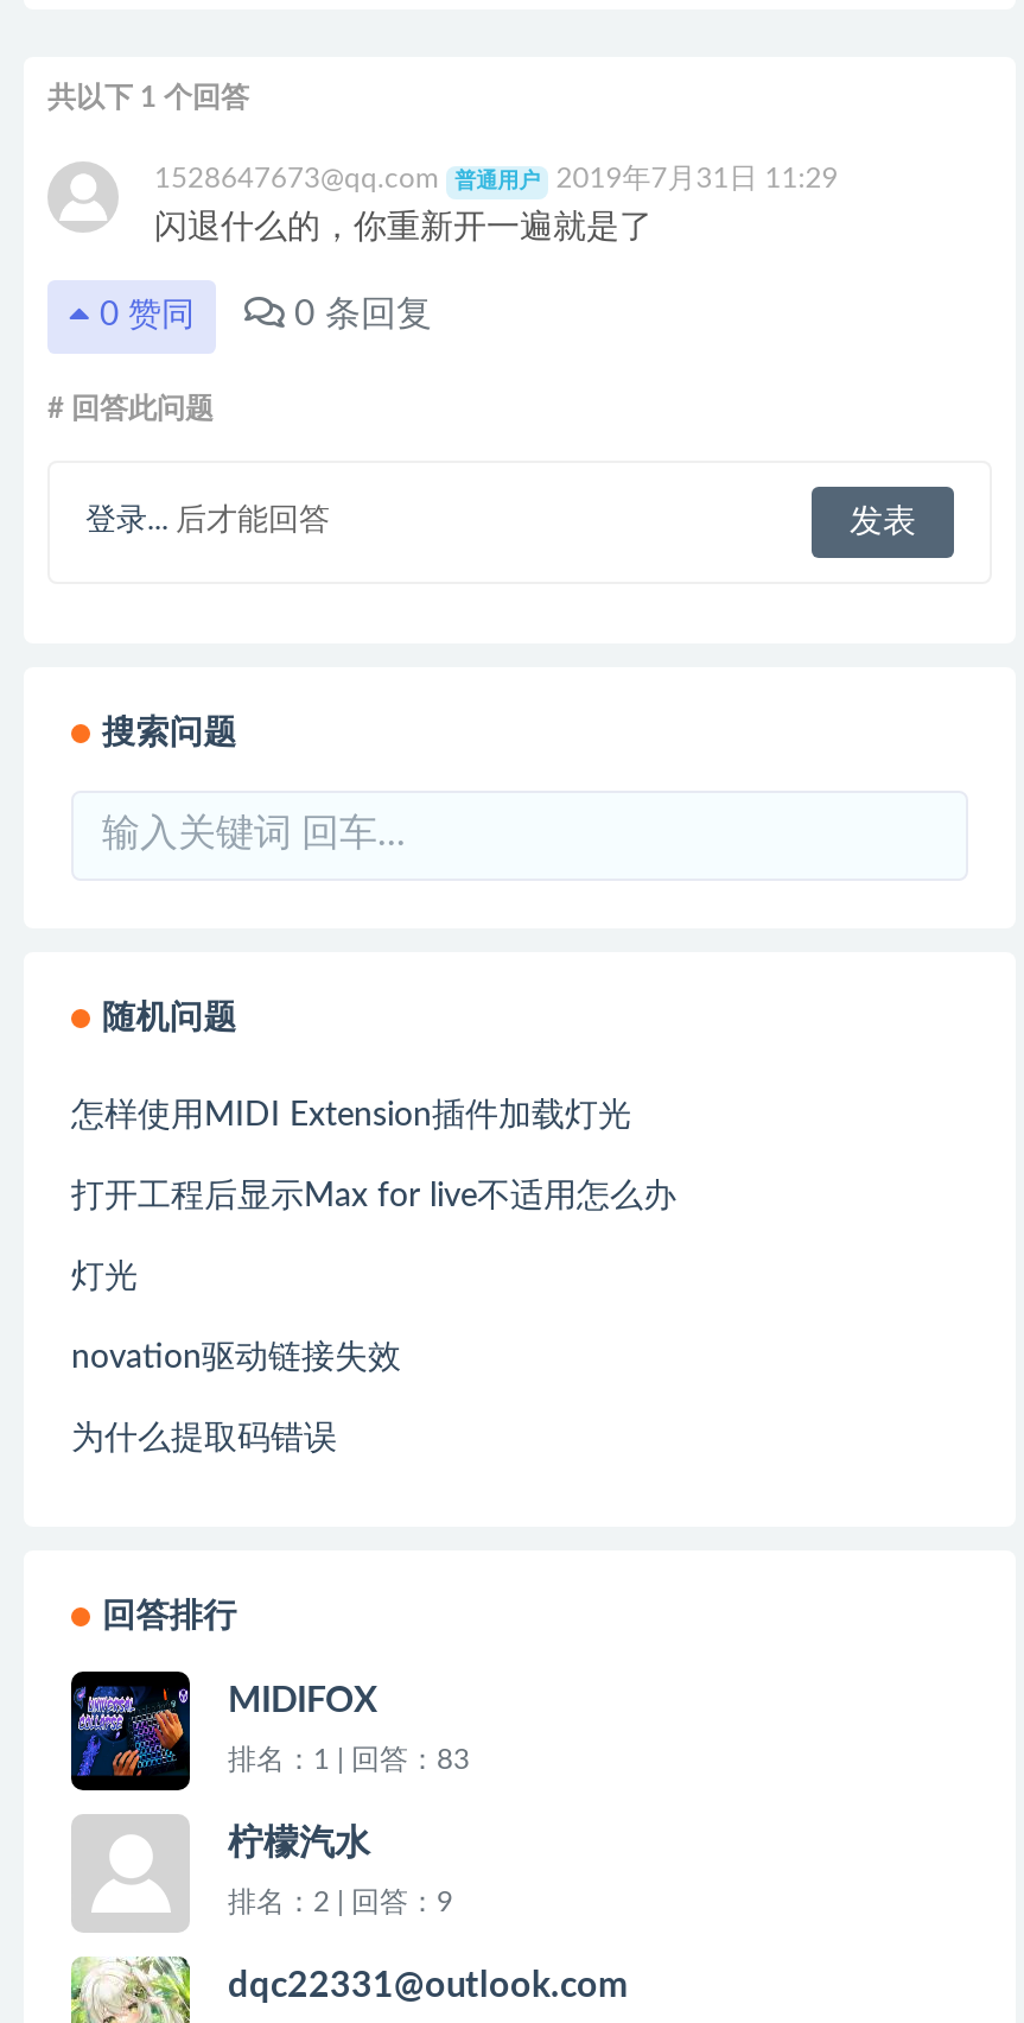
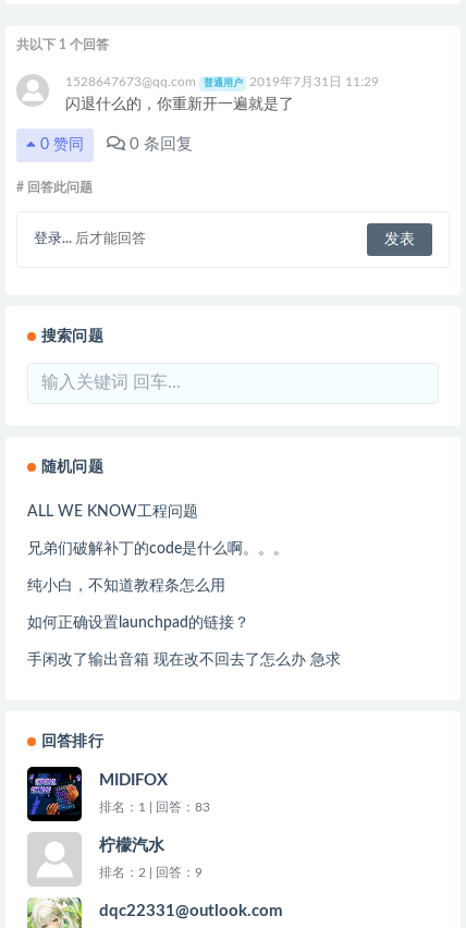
- 怎样使用MIDI Extension插件加载灯光
+ ALL WE KNOW工程问题

- 打开工程后显示Max for live不适用怎么办
+ 兄弟们破解补丁的code是什么啊。。。

- 灯光
+ 纯小白，不知道教程条怎么用

- novation驱动链接失效
+ 如何正确设置launchpad的链接？

- 为什么提取码错误
+ 手闲改了输出音箱 现在改不回去了怎么办 急求
